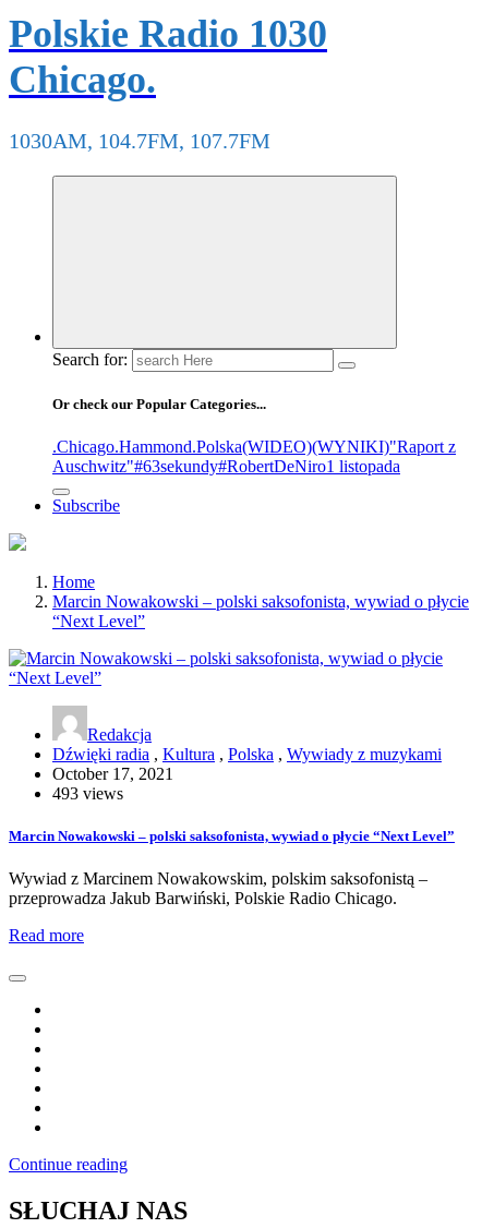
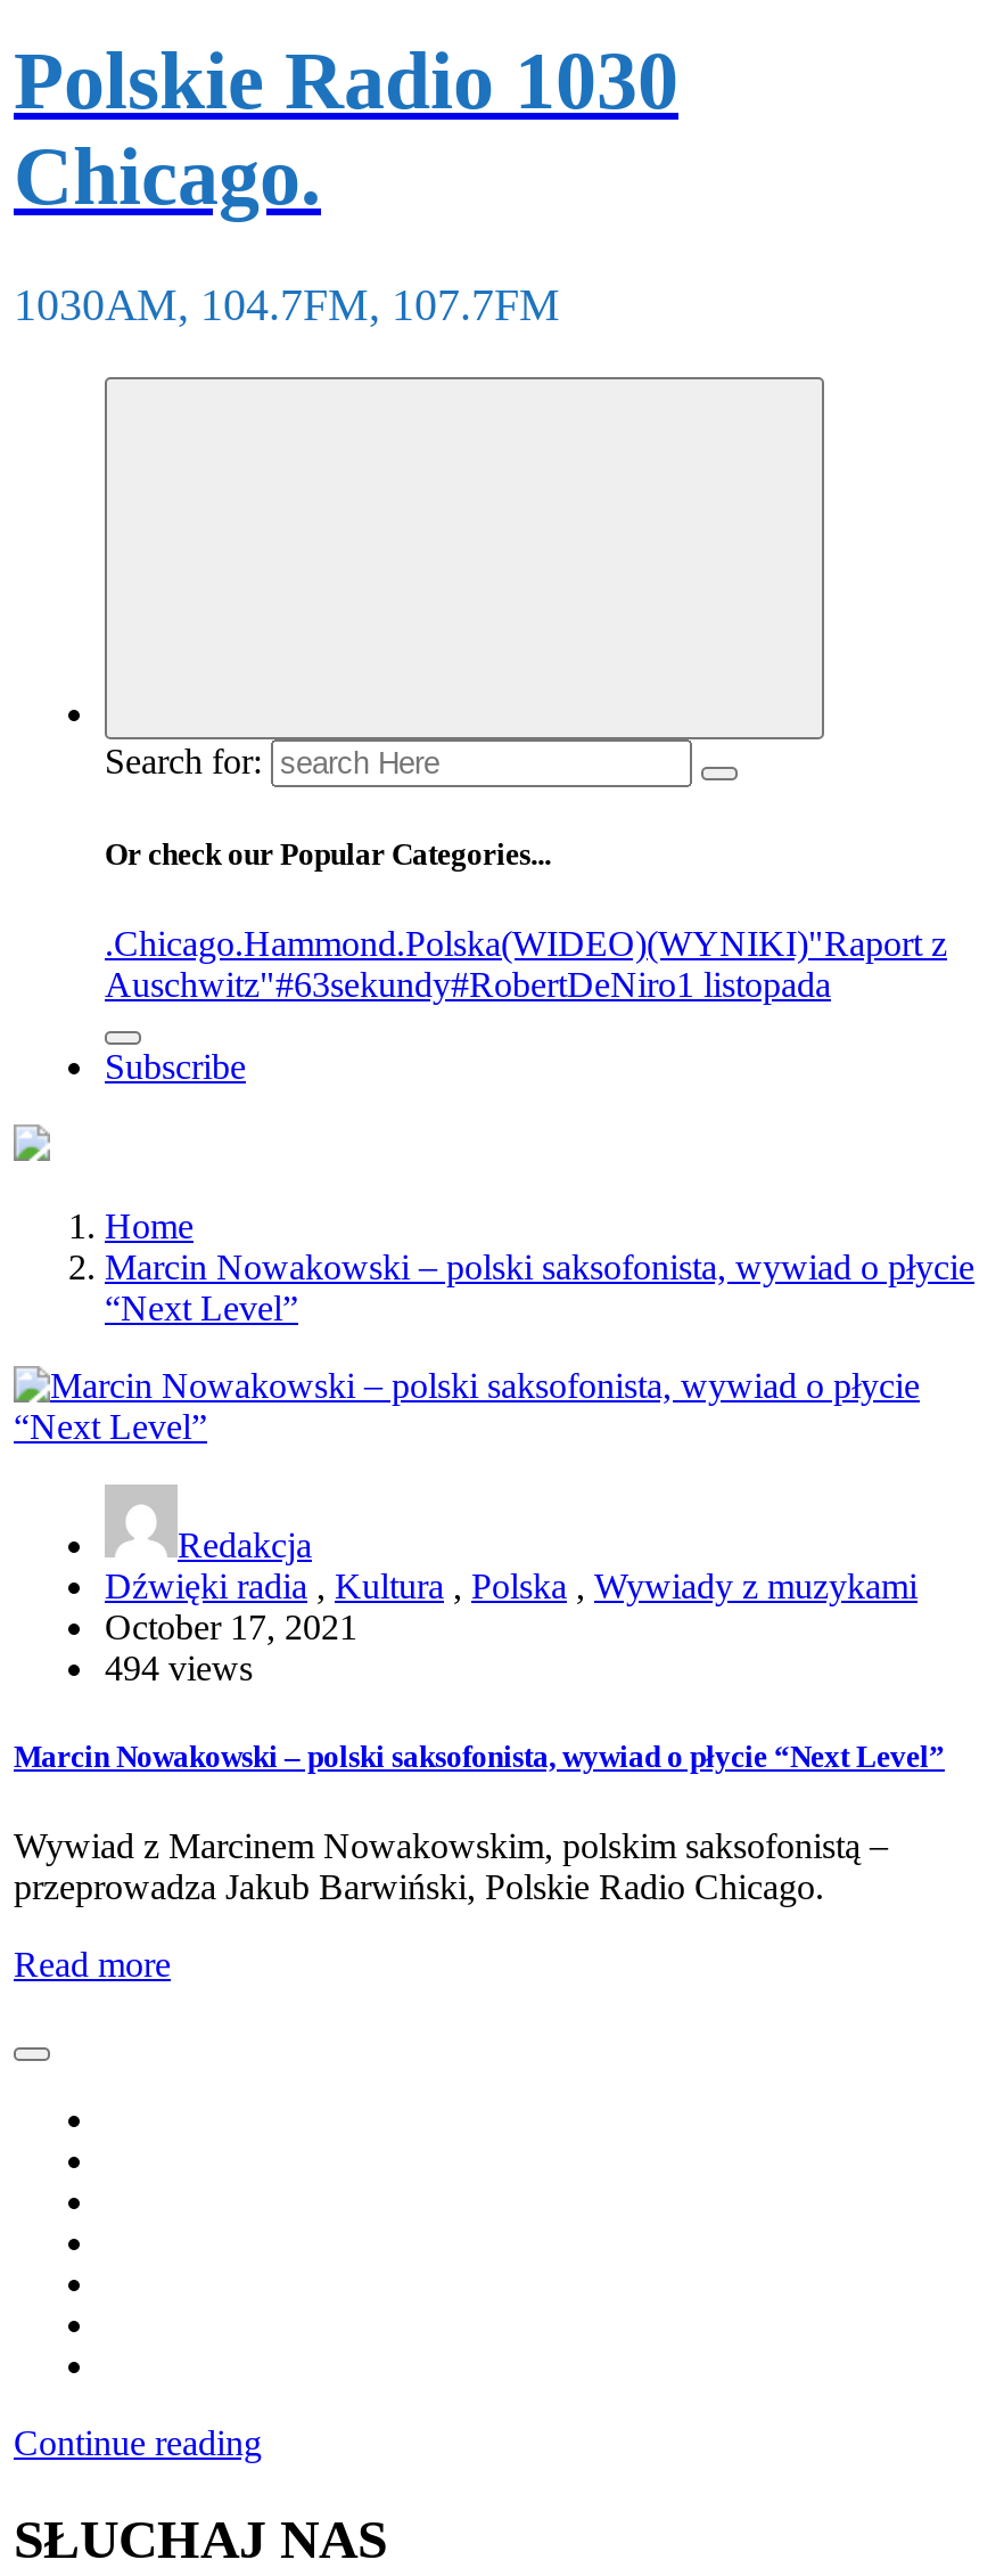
- 493 views
+ 494 views
